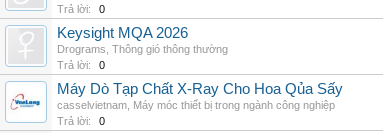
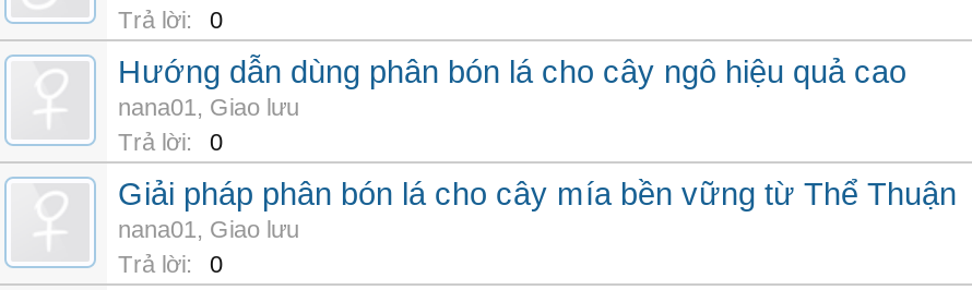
- Keysight MQA 2026
- Drograms, Thông gió thông thường
+ Hướng dẫn dùng phân bón lá cho cây ngô hiệu quả cao
+ nana01, Giao lưu

- [image]

- Máy Dò Tạp Chất X-Ray Cho Hoa Qủa Sấy
- casselvietnam, Máy móc thiết bị trong ngành công nghiệp
+ Giải pháp phân bón lá cho cây mía bền vững từ Thể Thuận
+ nana01, Giao lưu
